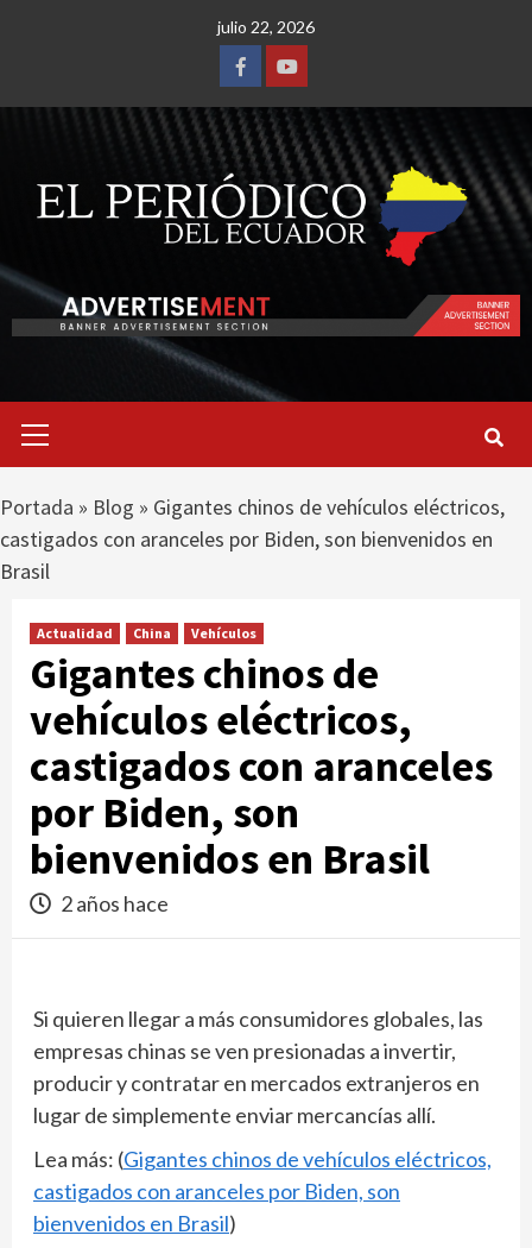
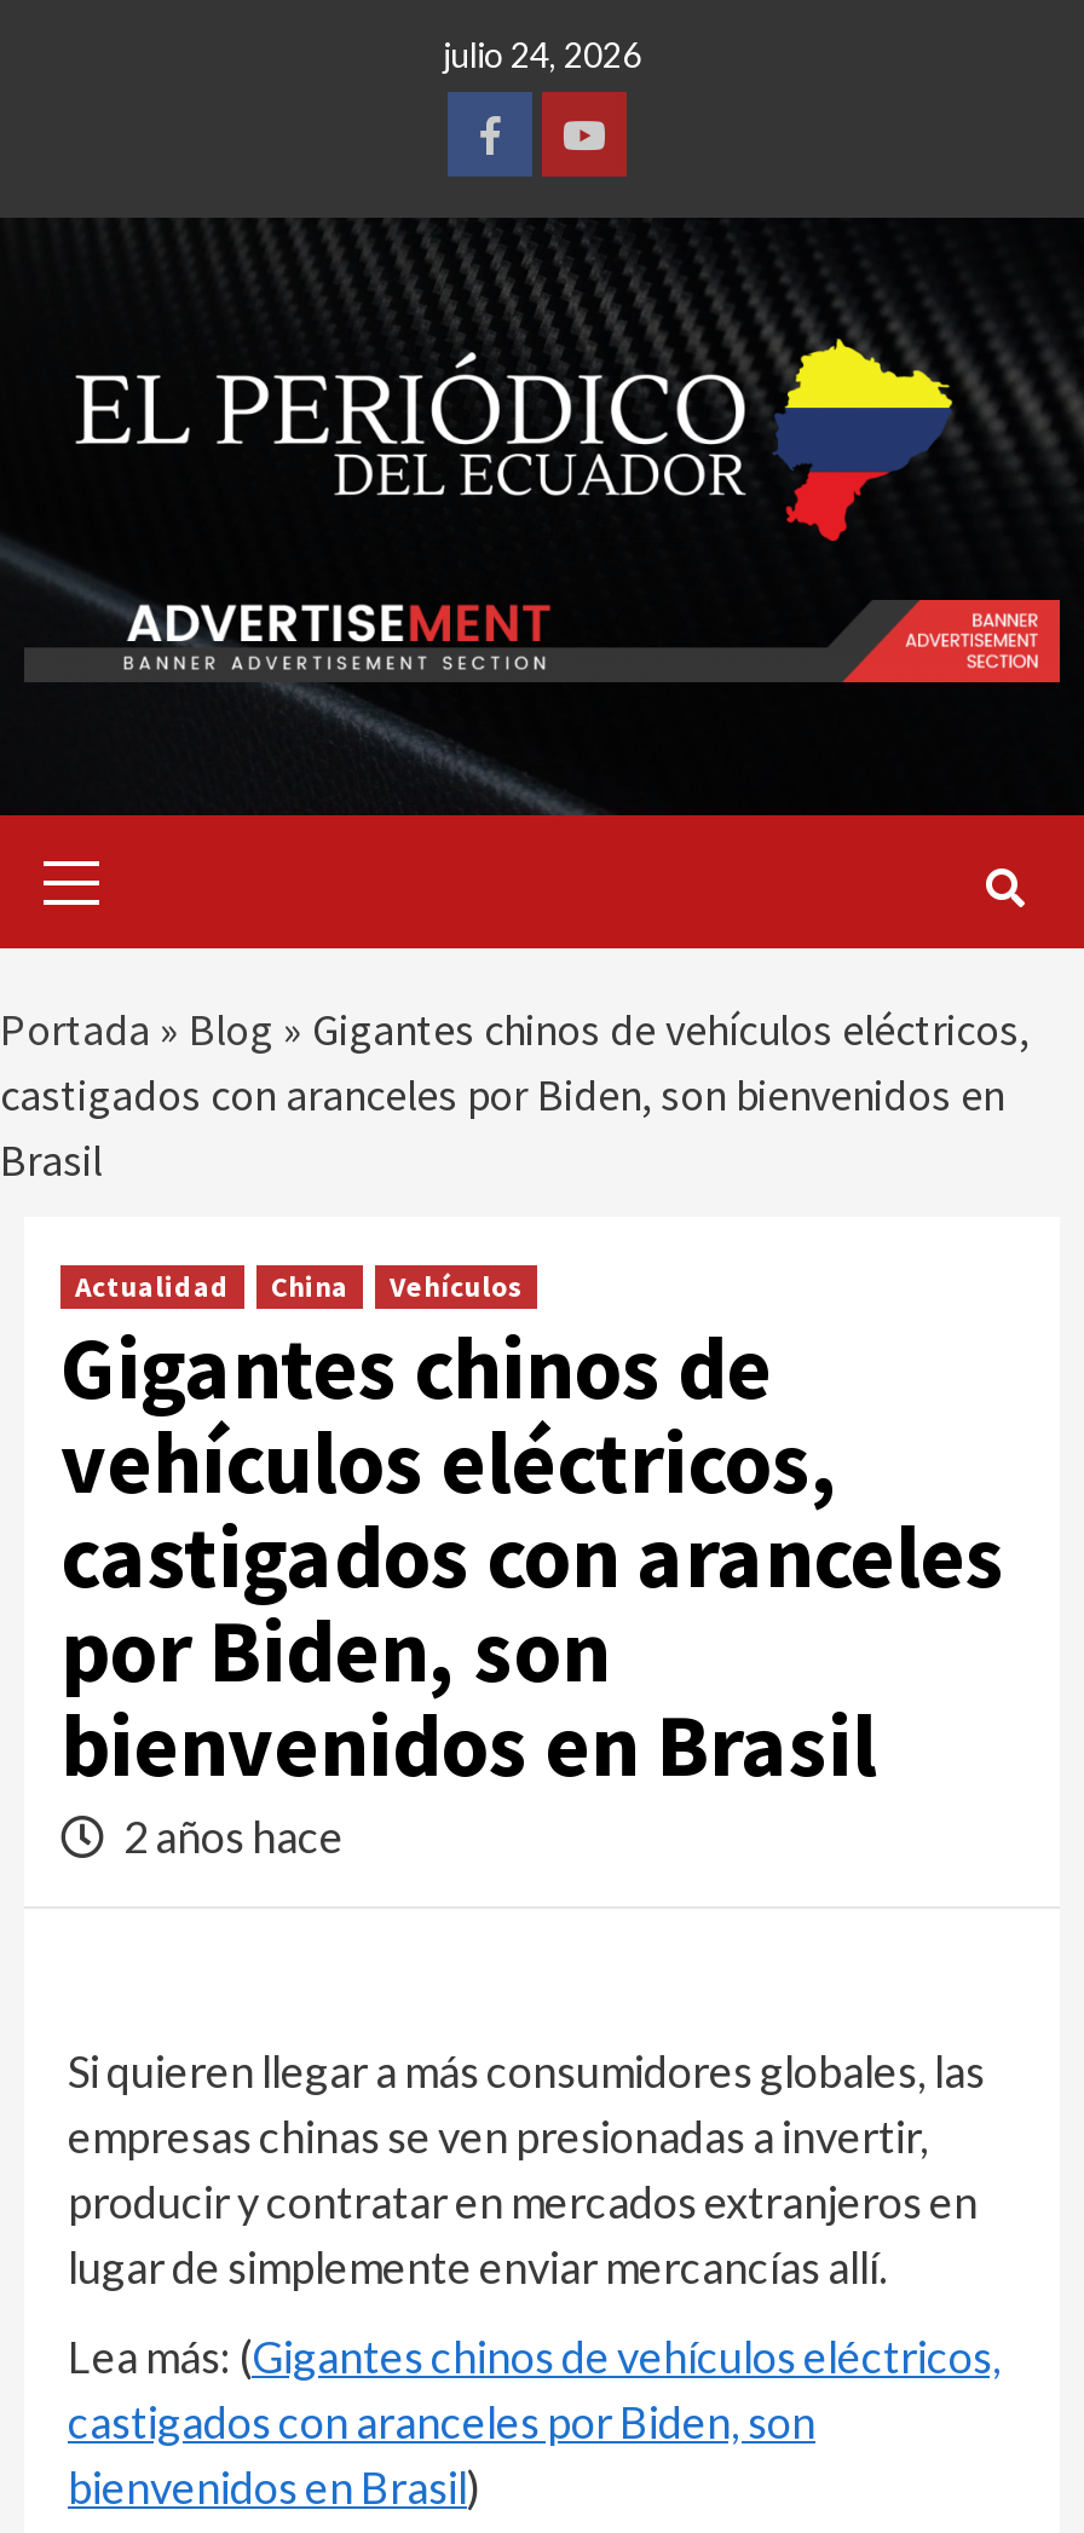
- julio 22, 2026
+ julio 24, 2026
